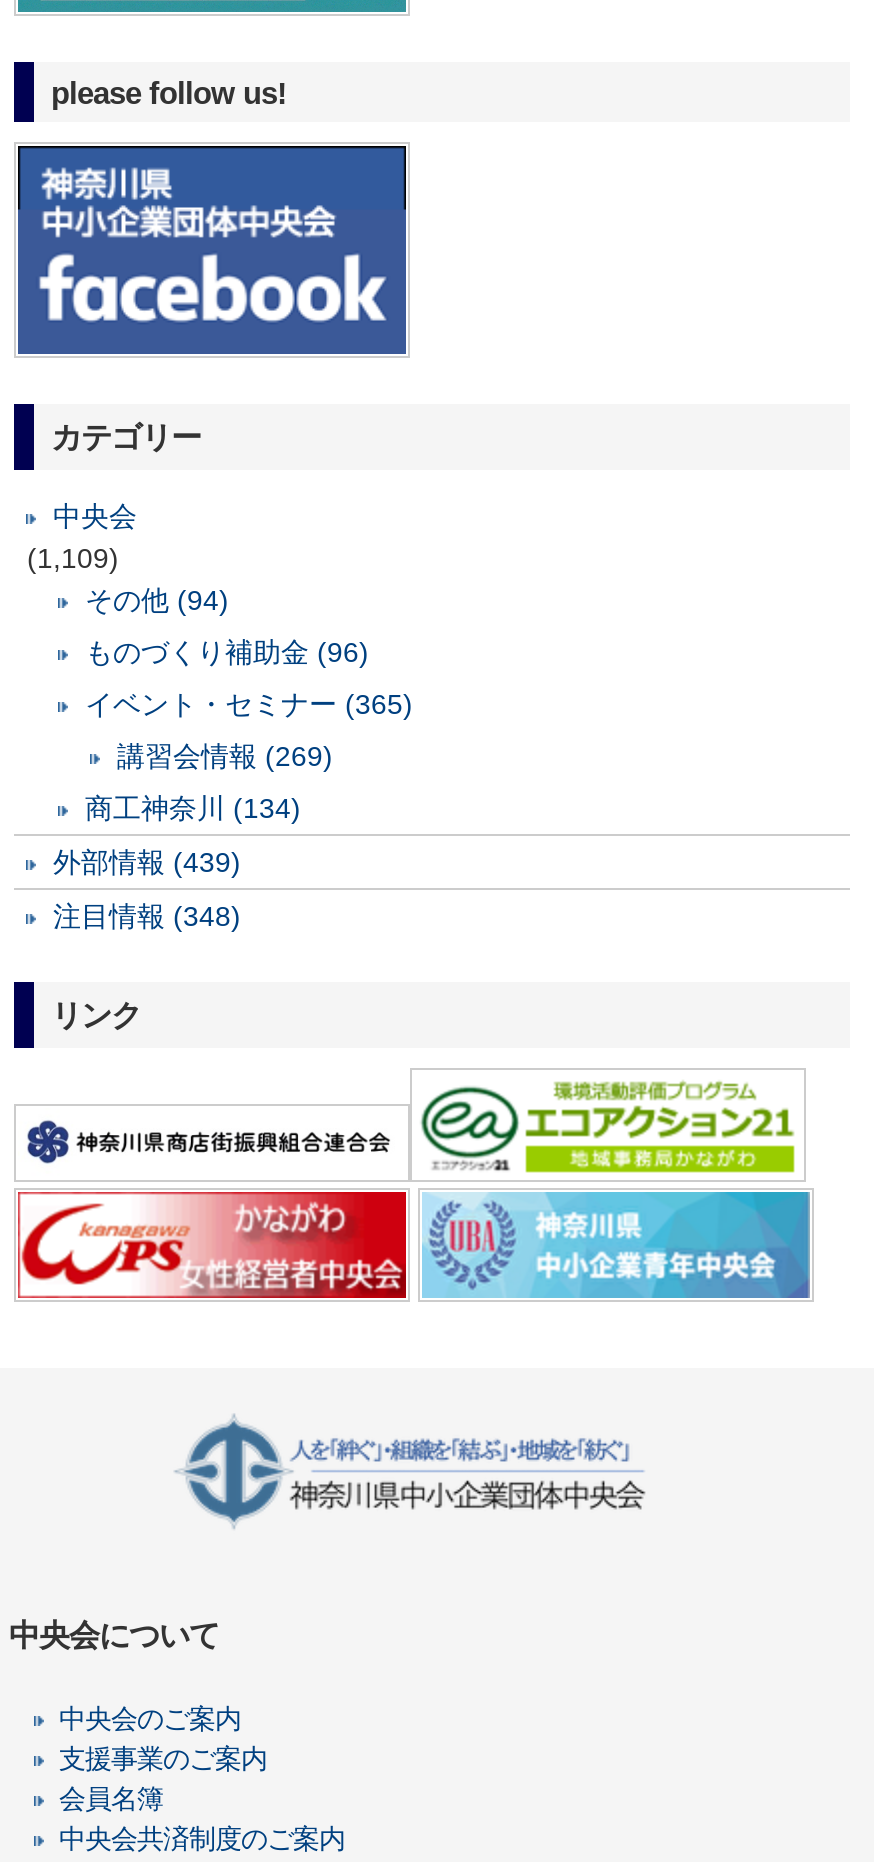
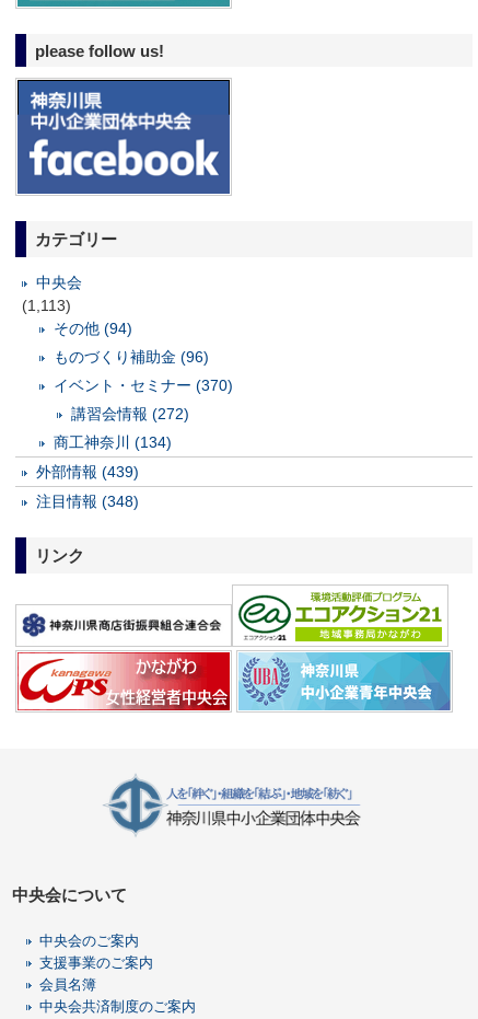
- (1,109)
+ (1,113)

- イベント・セミナー (365)
+ イベント・セミナー (370)

- 講習会情報 (269)
+ 講習会情報 (272)
